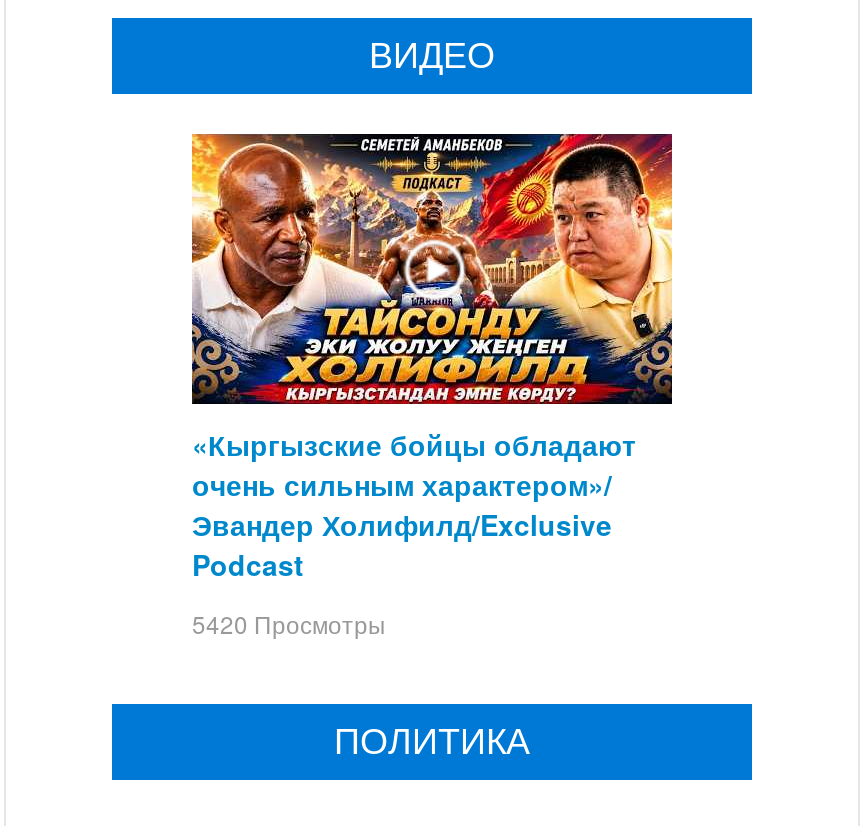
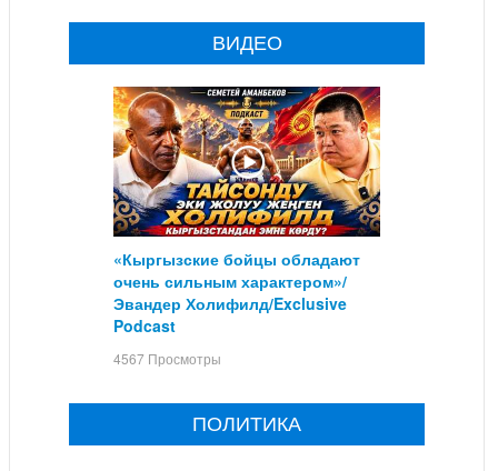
- 5420 Просмотры
+ 4567 Просмотры
